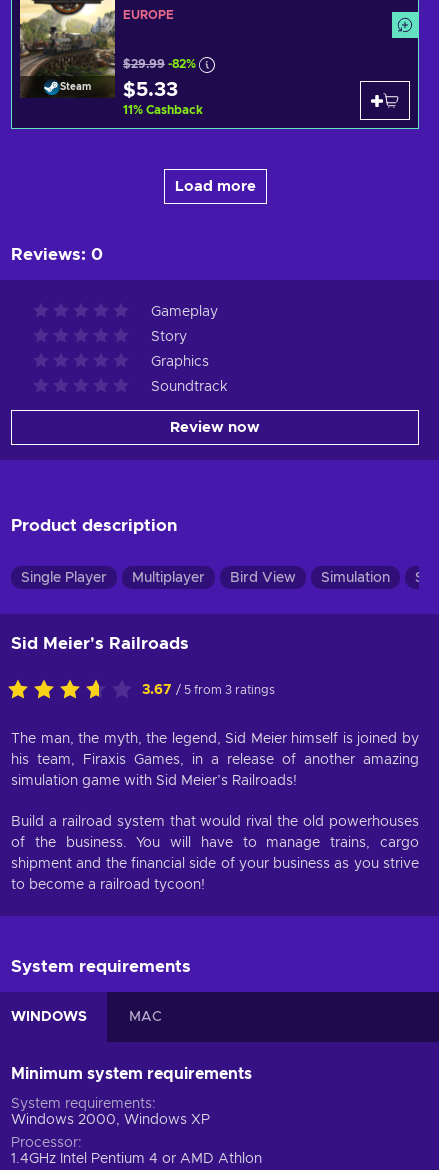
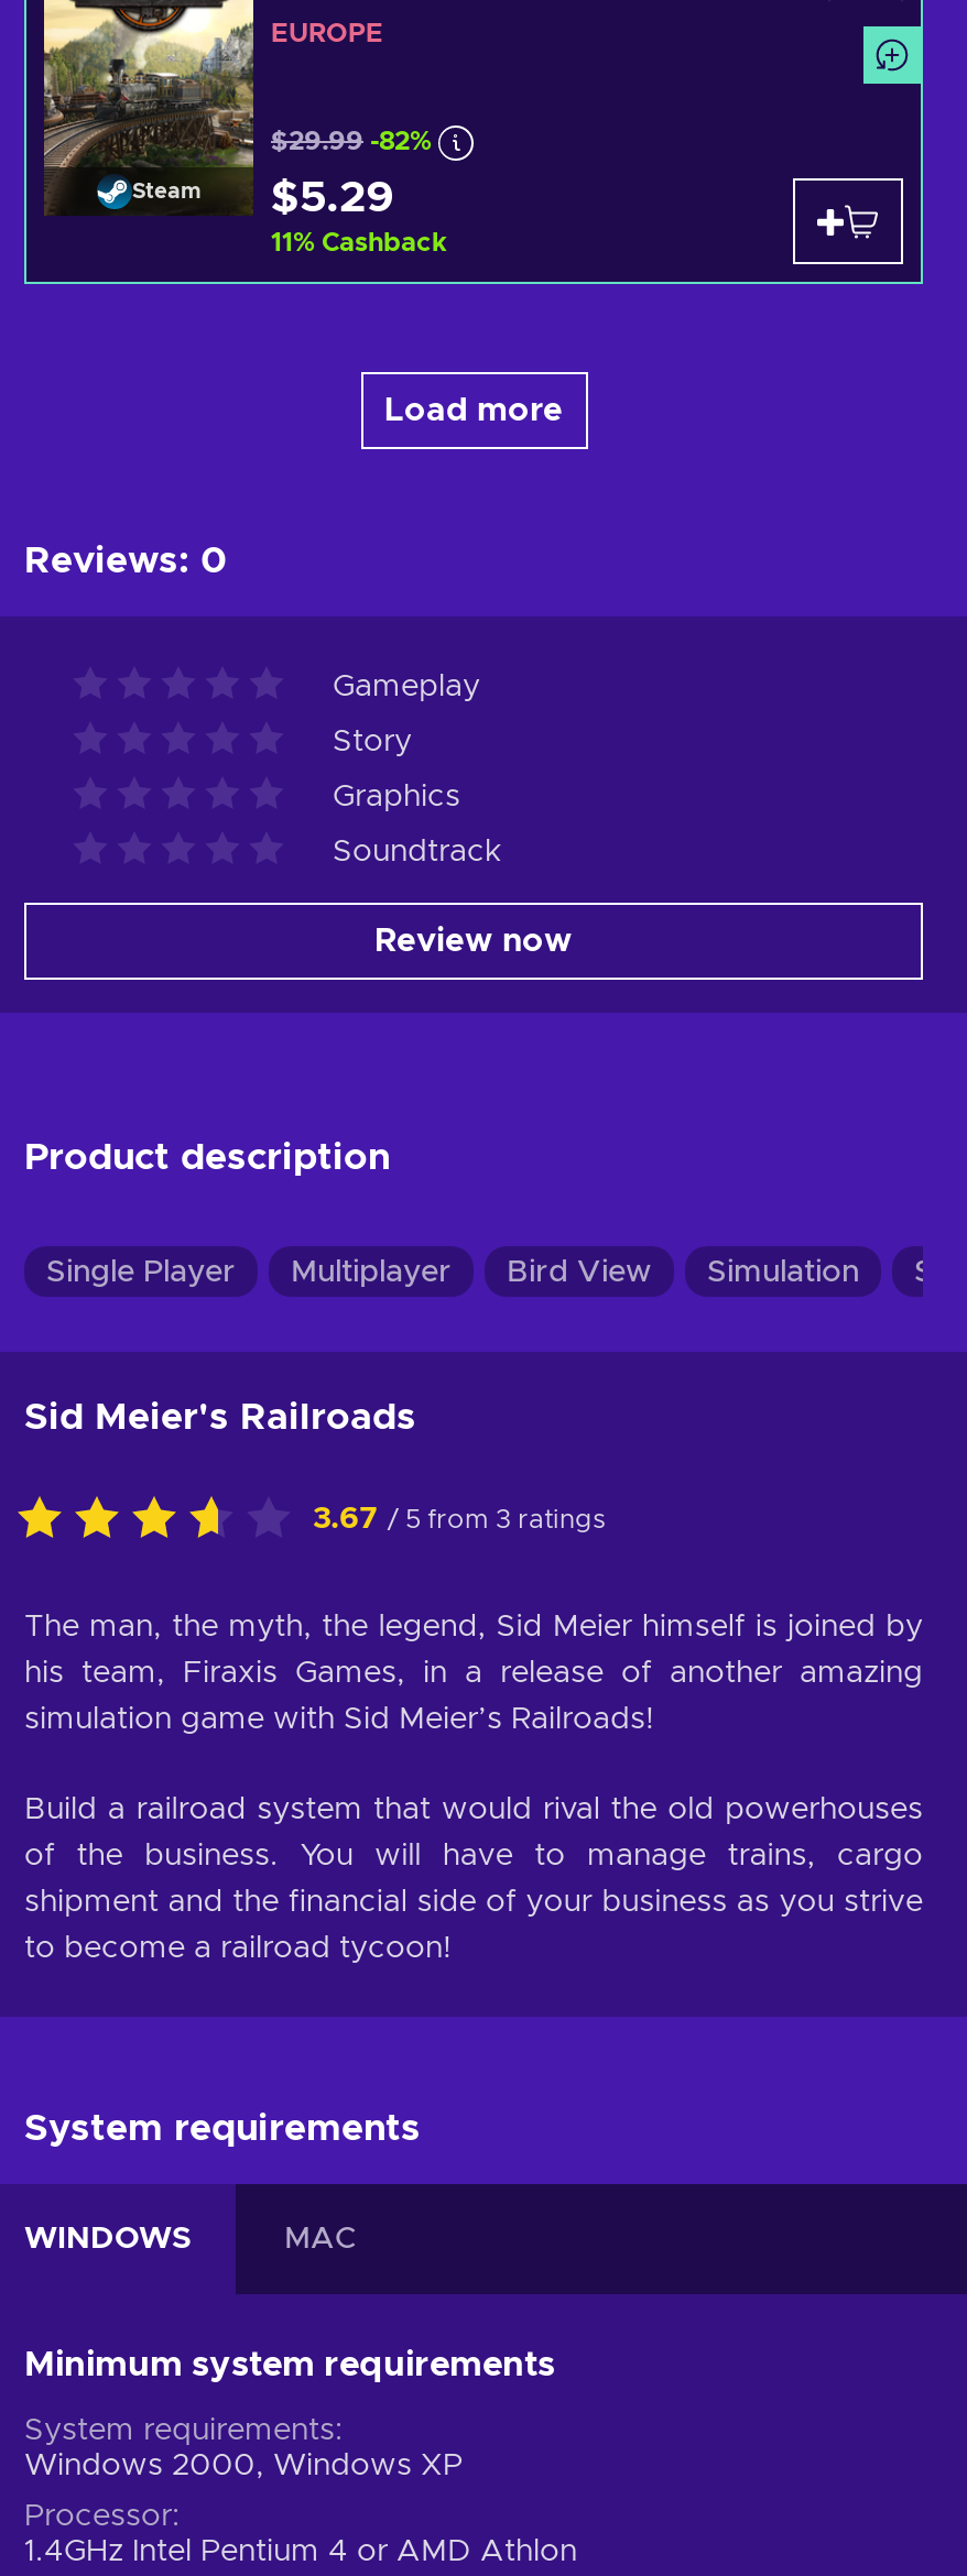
- $5.33
+ $5.29
